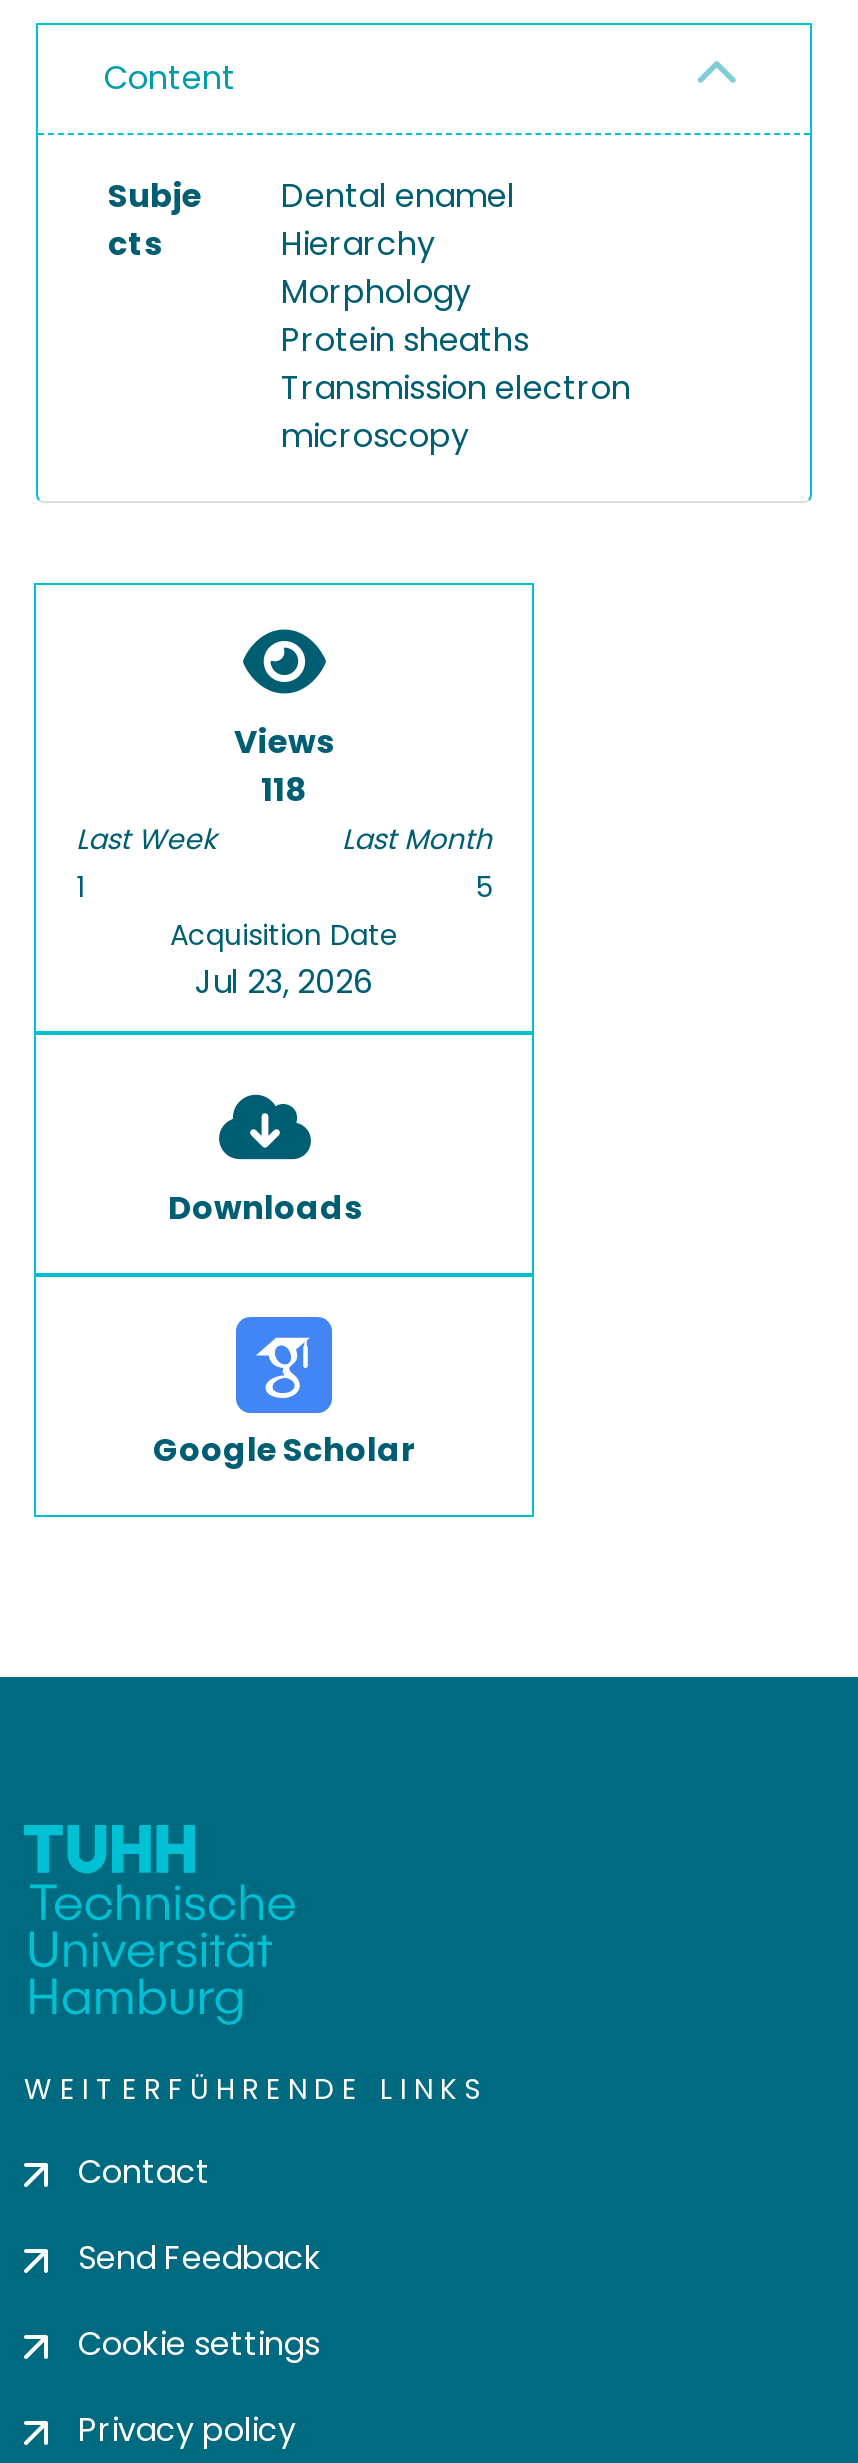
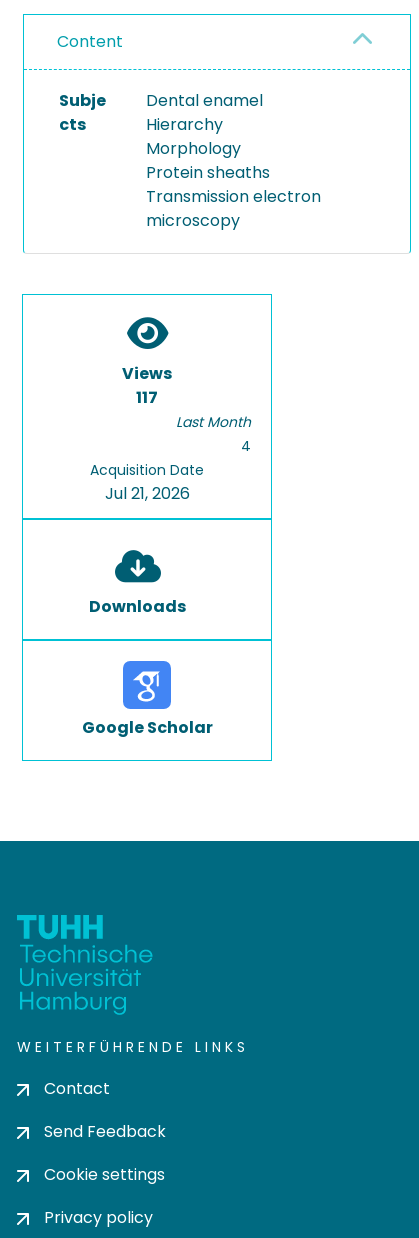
- 118
- Last Week
- 1
+ 117

- 5
+ 4

- Jul 23, 2026
+ Jul 21, 2026
